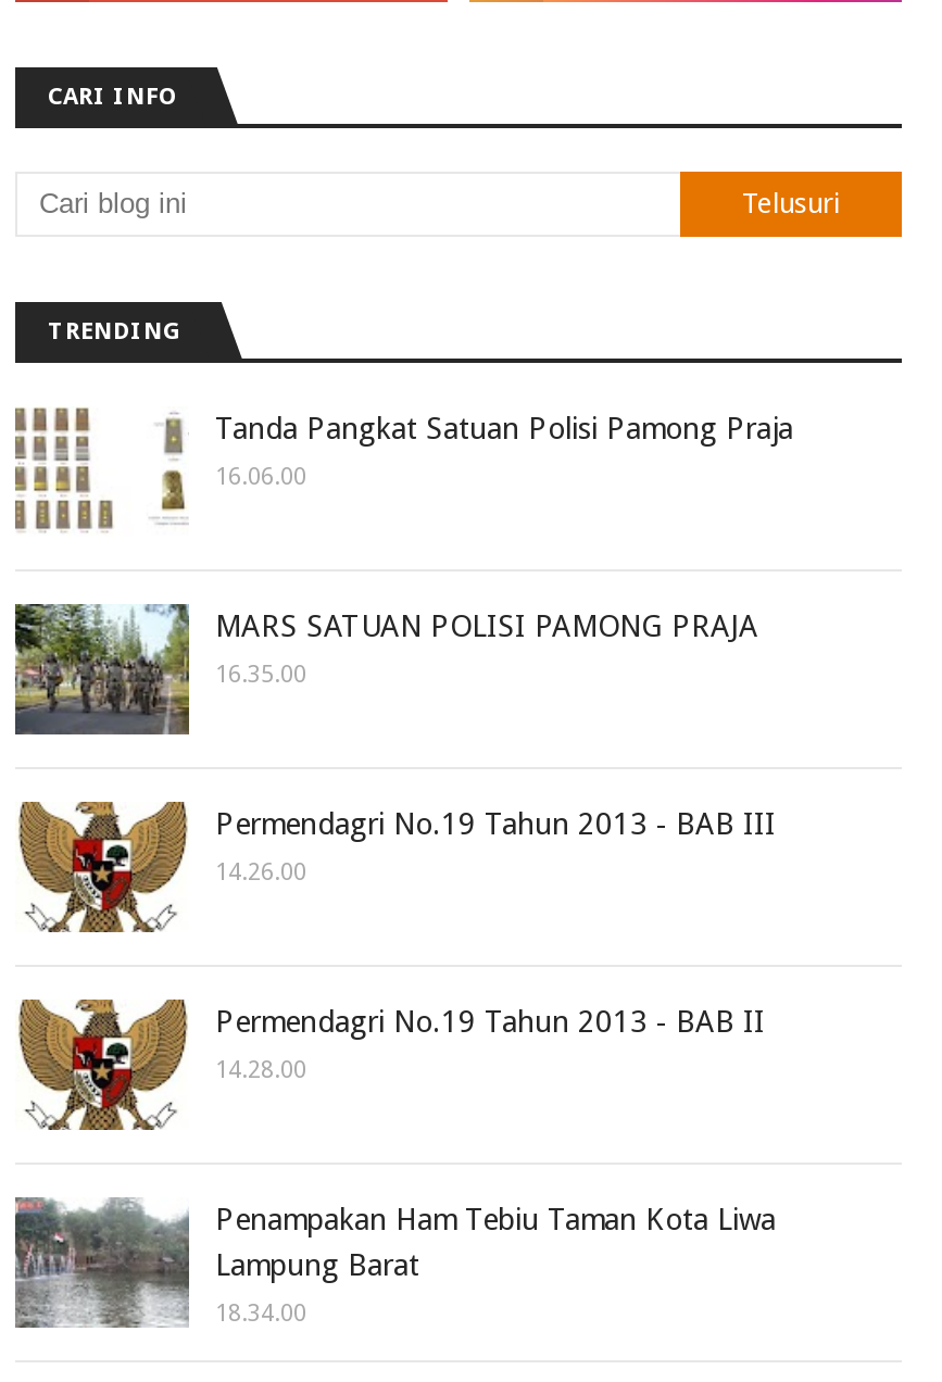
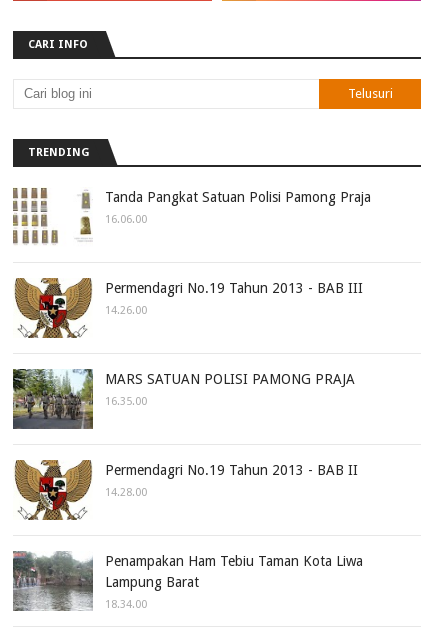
moved down: [image] | MARS SATUAN POLISI PAMONG PRAJA | 16.35.00

moved up: [image] | Permendagri No.19 Tahun 2013 - BAB III | 14.26.00
